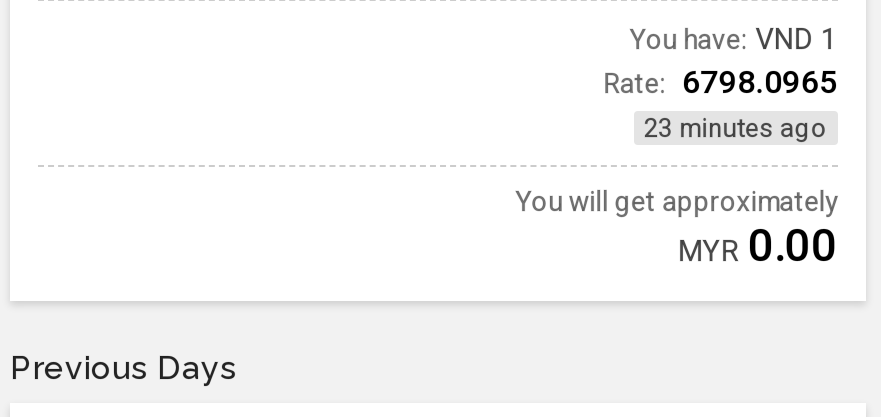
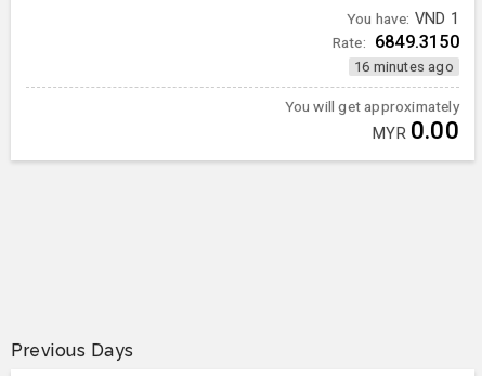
- Rate: 6798.0965
+ Rate: 6849.3150

- 23 minutes ago
+ 16 minutes ago
